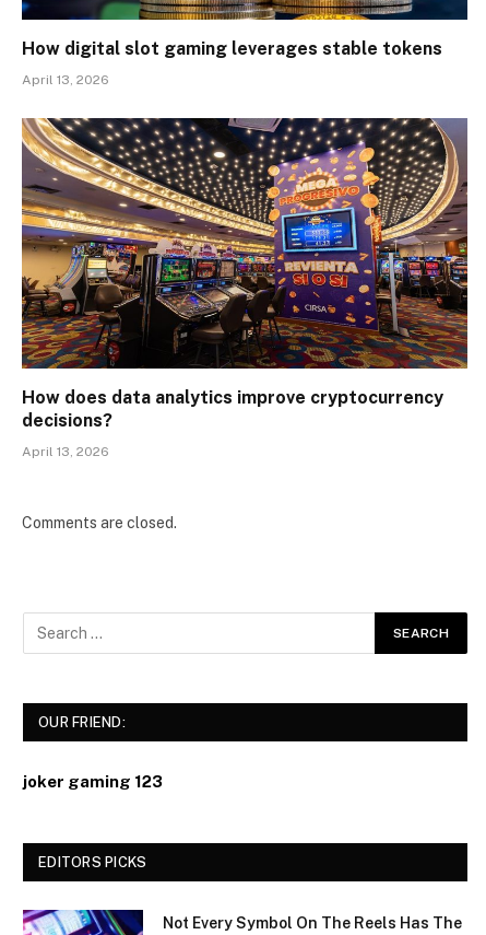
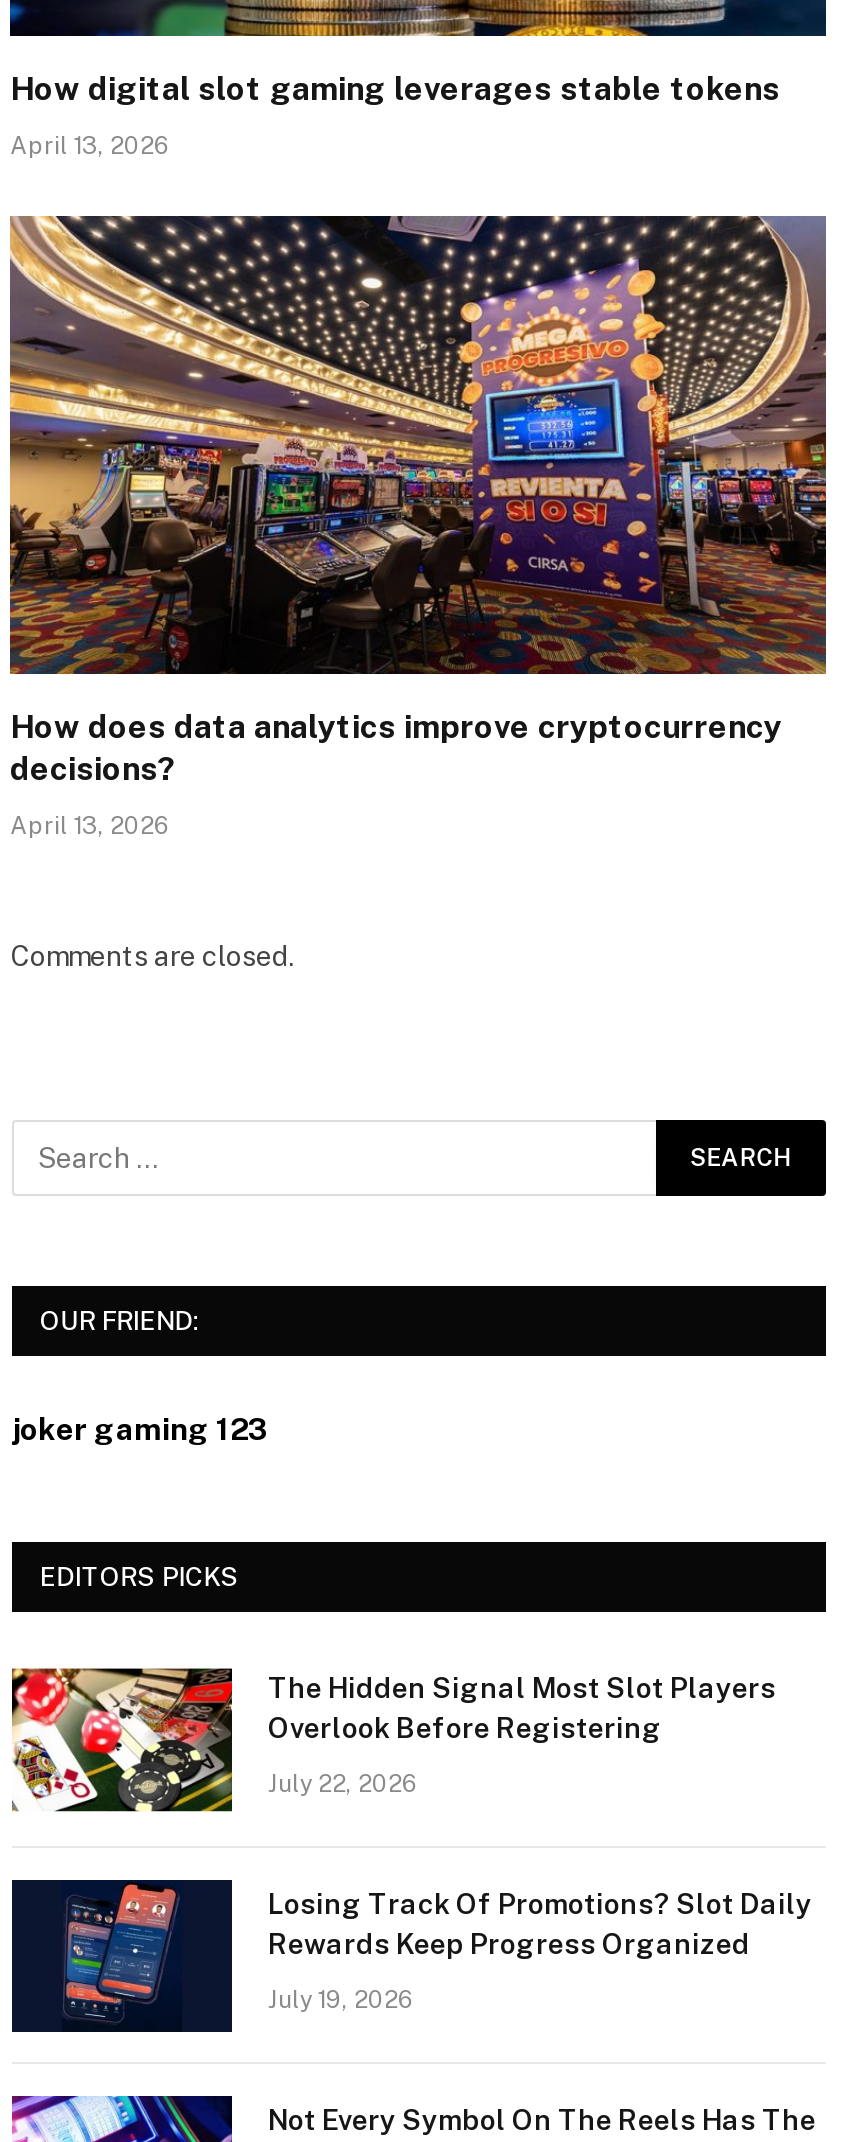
+ [image]
+ The Hidden Signal Most Slot Players
+ Overlook Before Registering
+ July 22, 2026

+ [image]
+ Losing Track Of Promotions? Slot Daily
+ Rewards Keep Progress Organized
+ July 19, 2026
